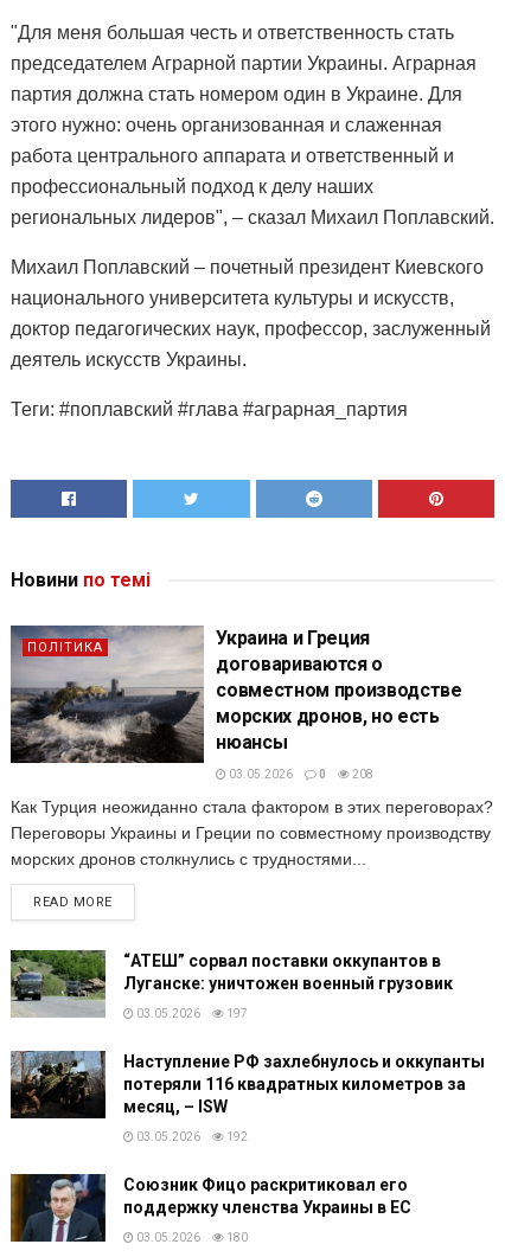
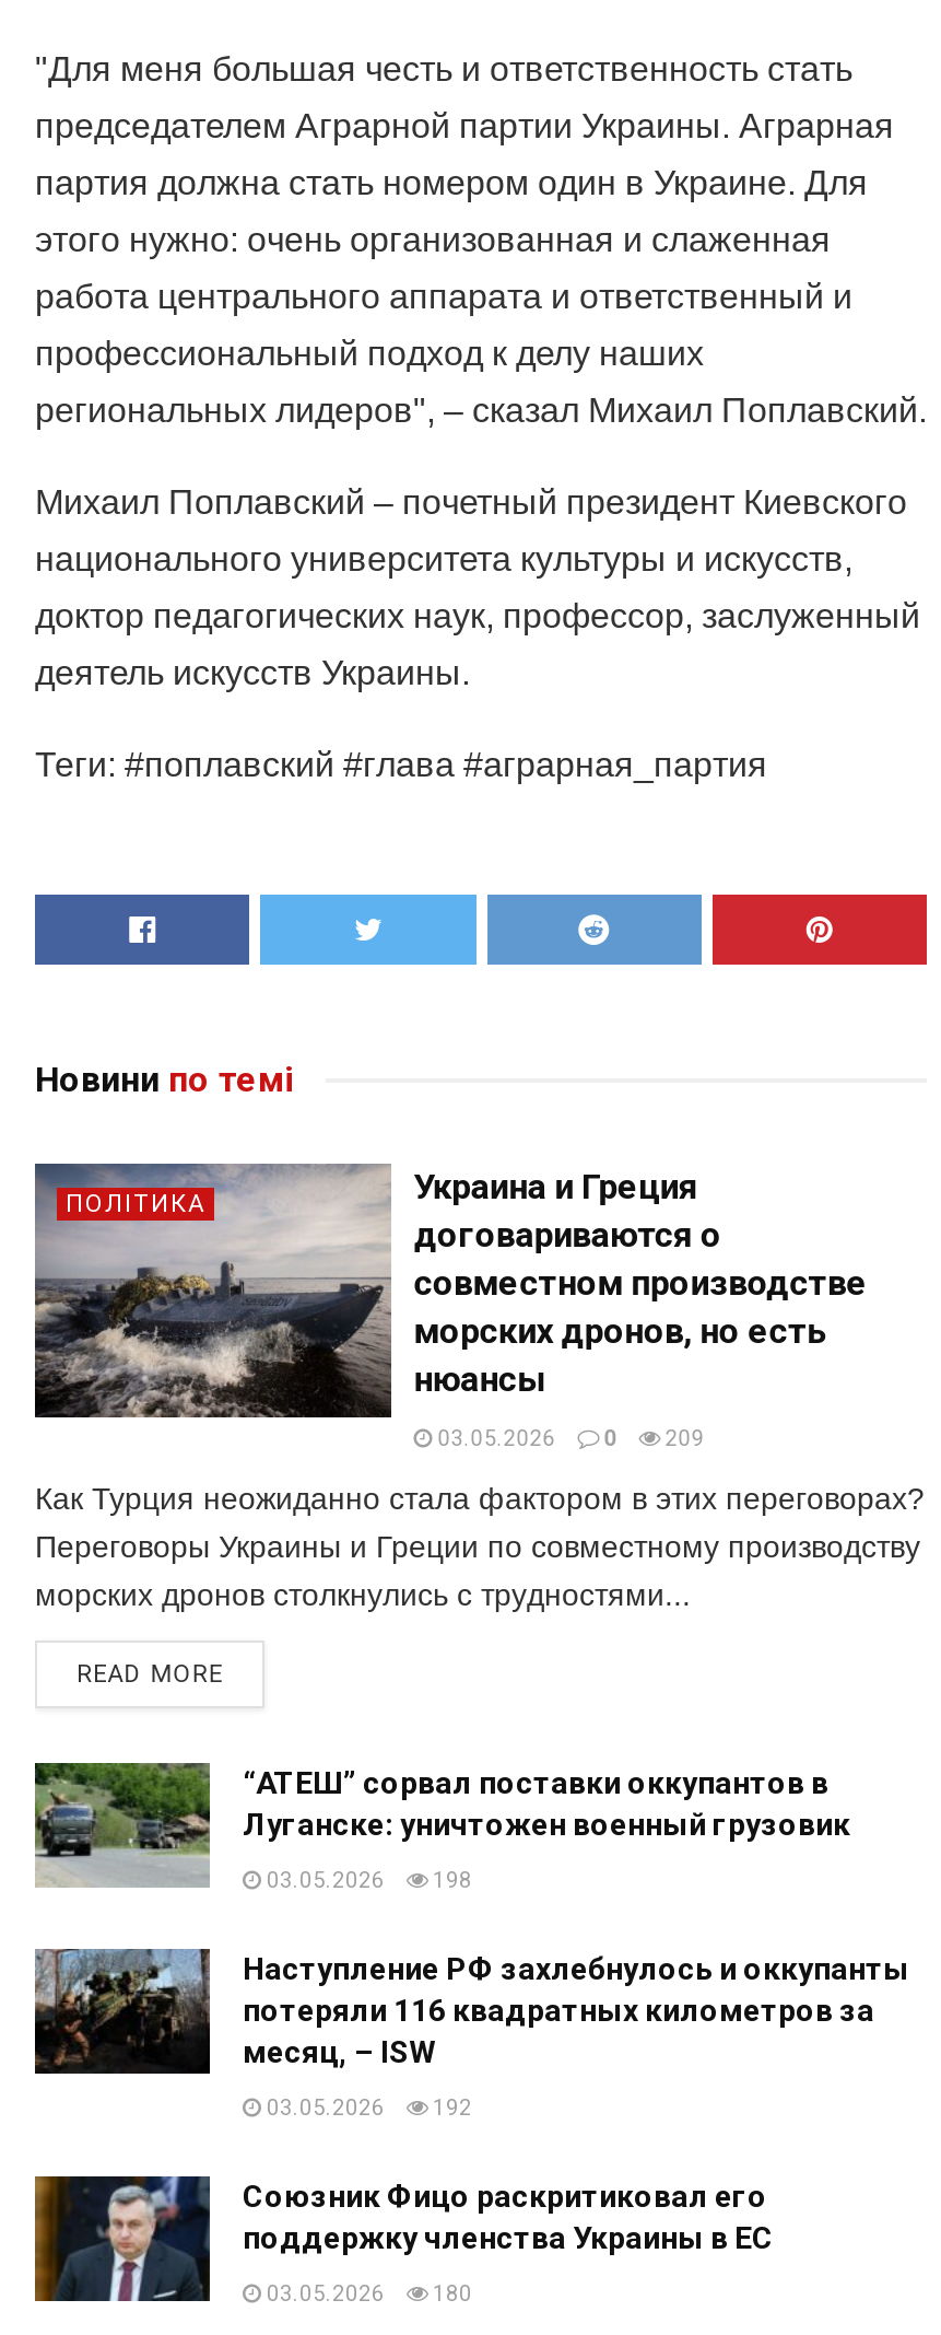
- 03.05.2026 0 208
+ 03.05.2026 0 209

- 03.05.2026 197
+ 03.05.2026 198
